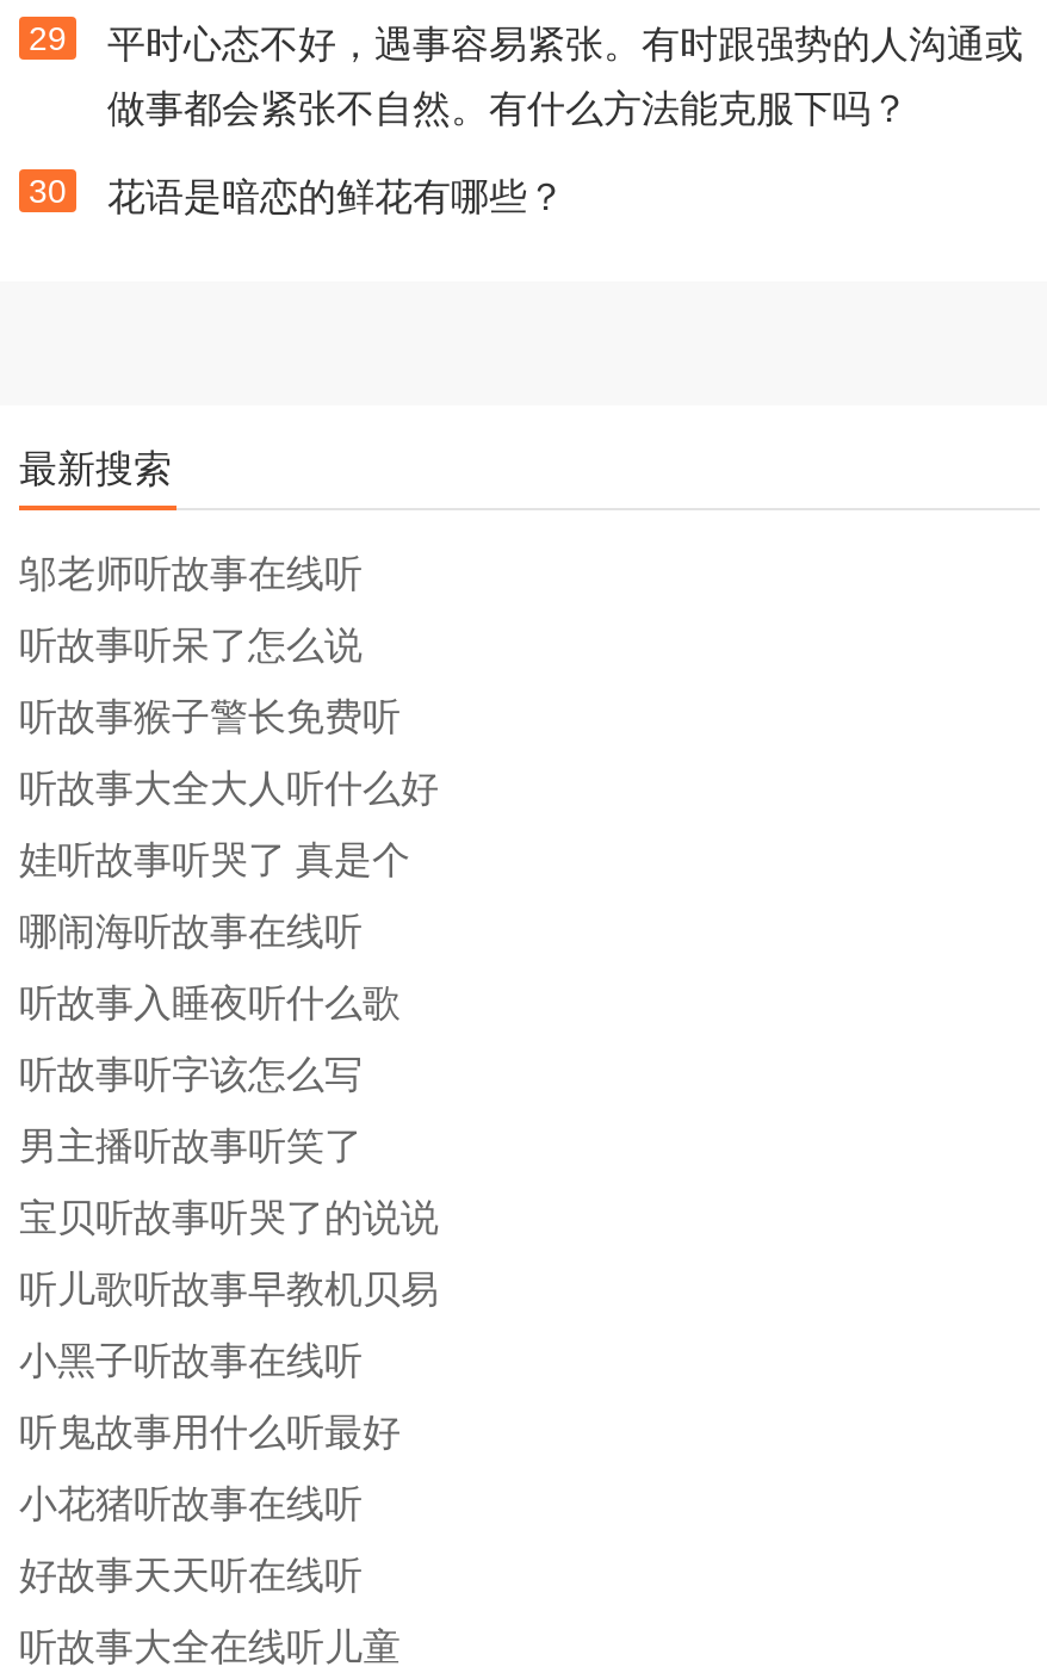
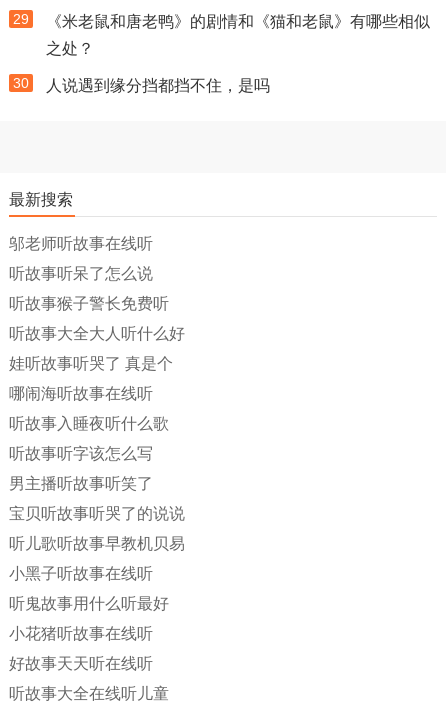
- 平时心态不好，遇事容易紧张。有时跟强势的人沟通或
+ 《米老鼠和唐老鸭》的剧情和《猫和老鼠》有哪些相似

- 做事都会紧张不自然。有什么方法能克服下吗？
+ 之处？

- 花语是暗恋的鲜花有哪些？
+ 人说遇到缘分挡都挡不住，是吗
